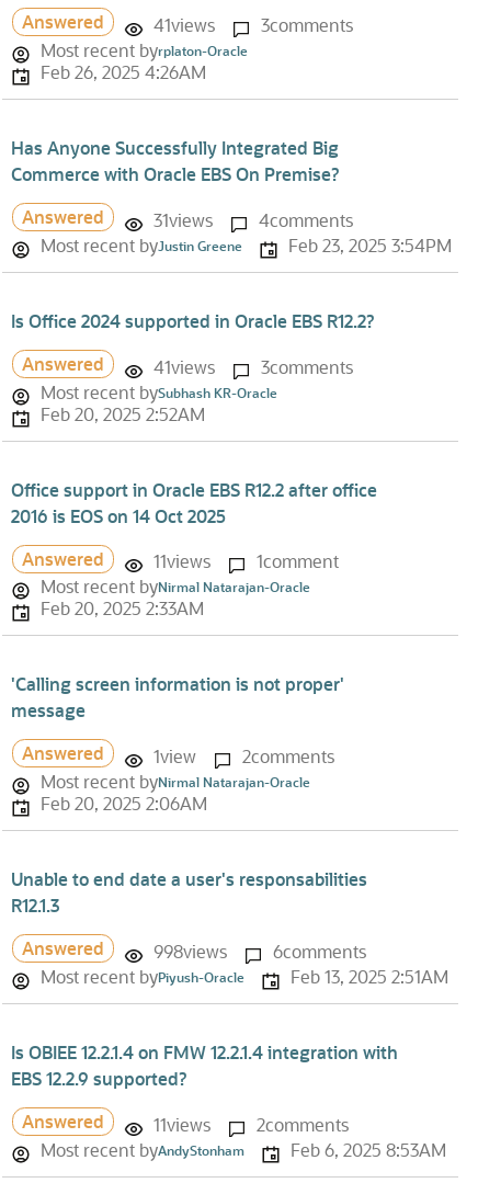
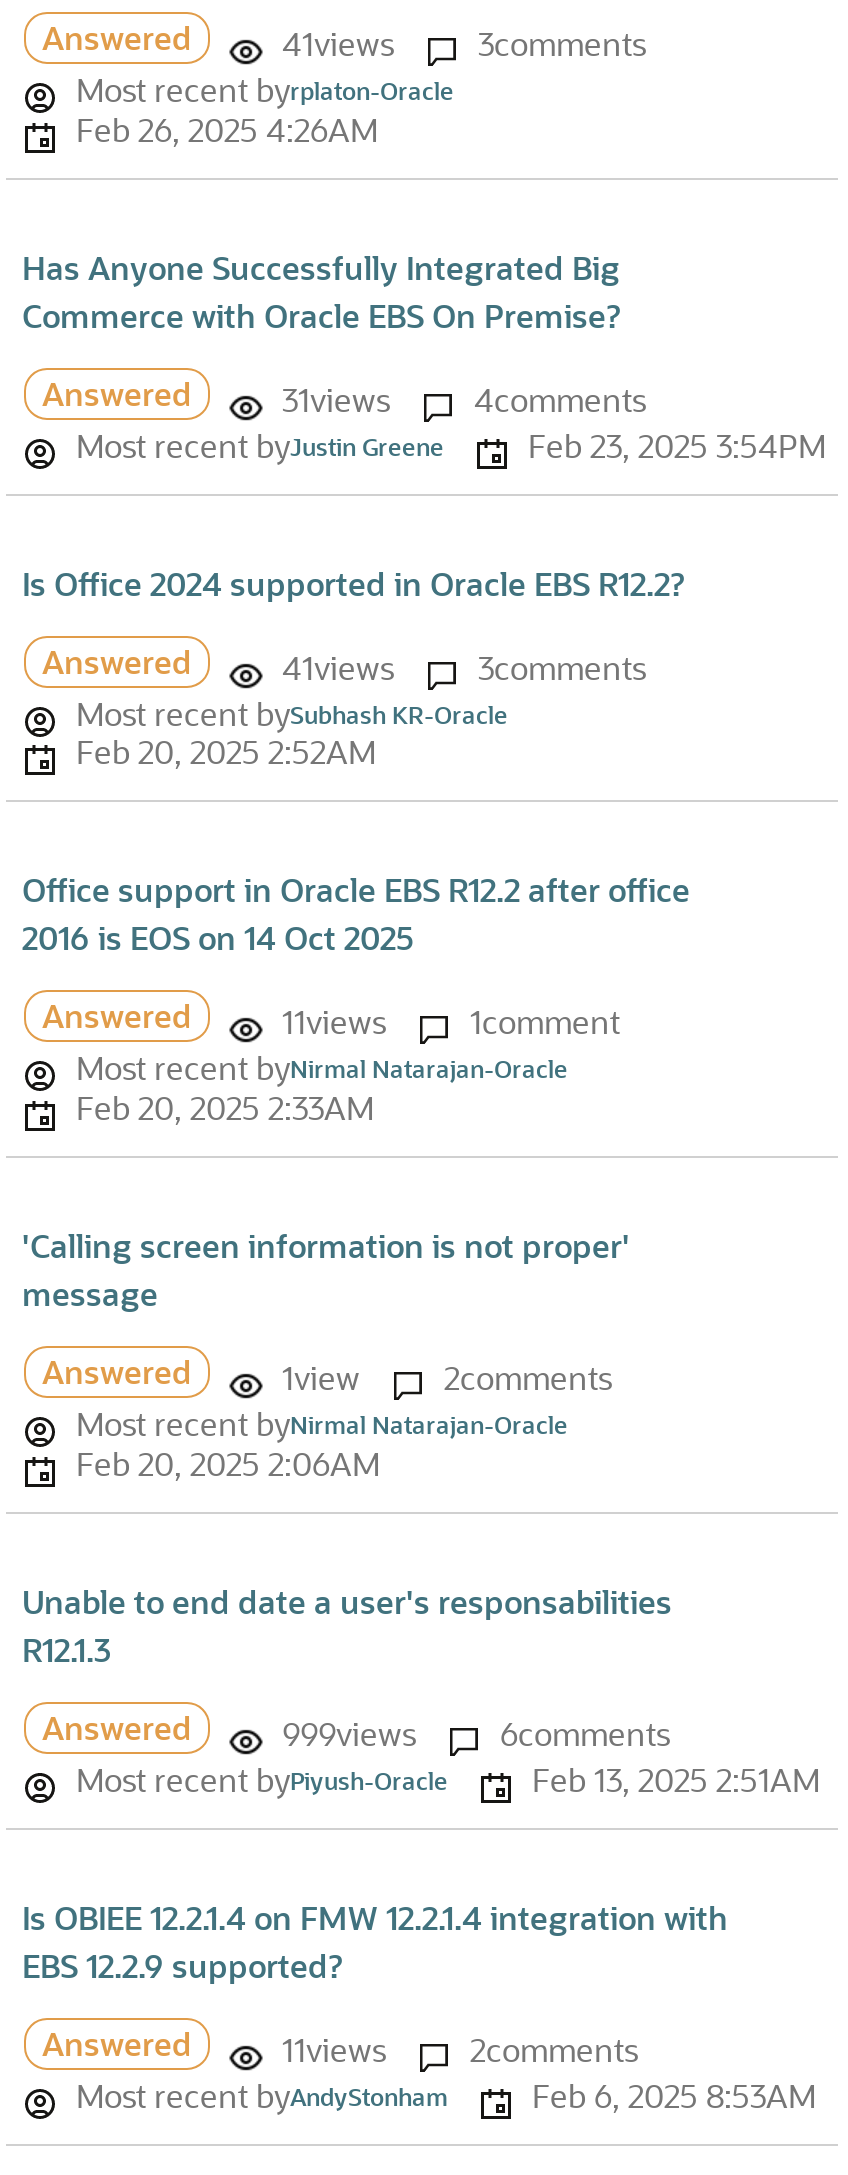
- 998views 6comments
+ 999views 6comments
